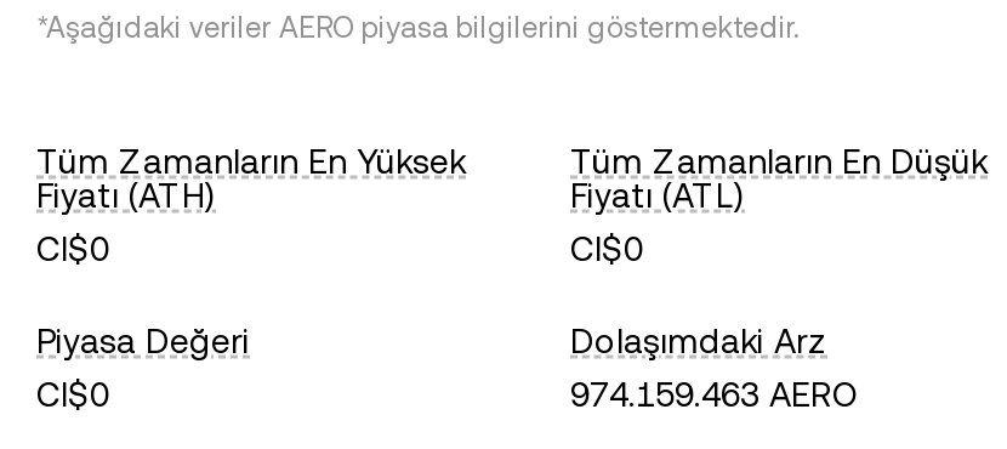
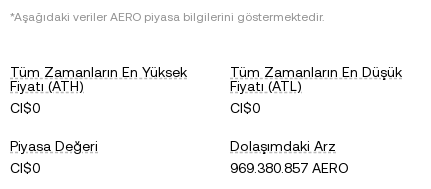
- 974.159.463 AERO
+ 969.380.857 AERO
